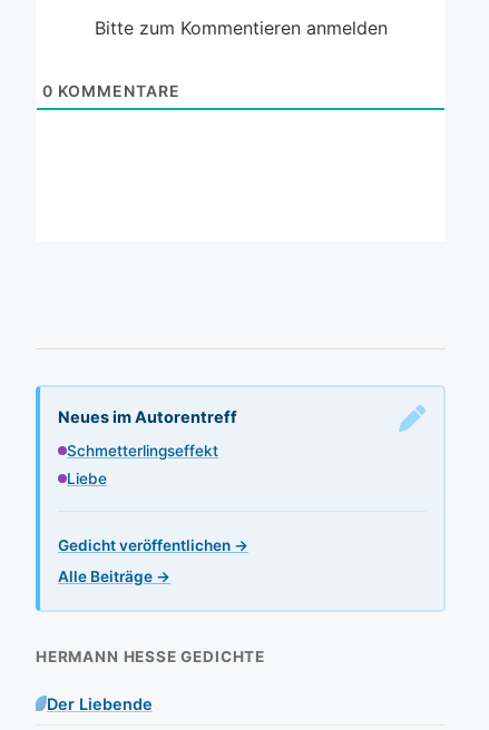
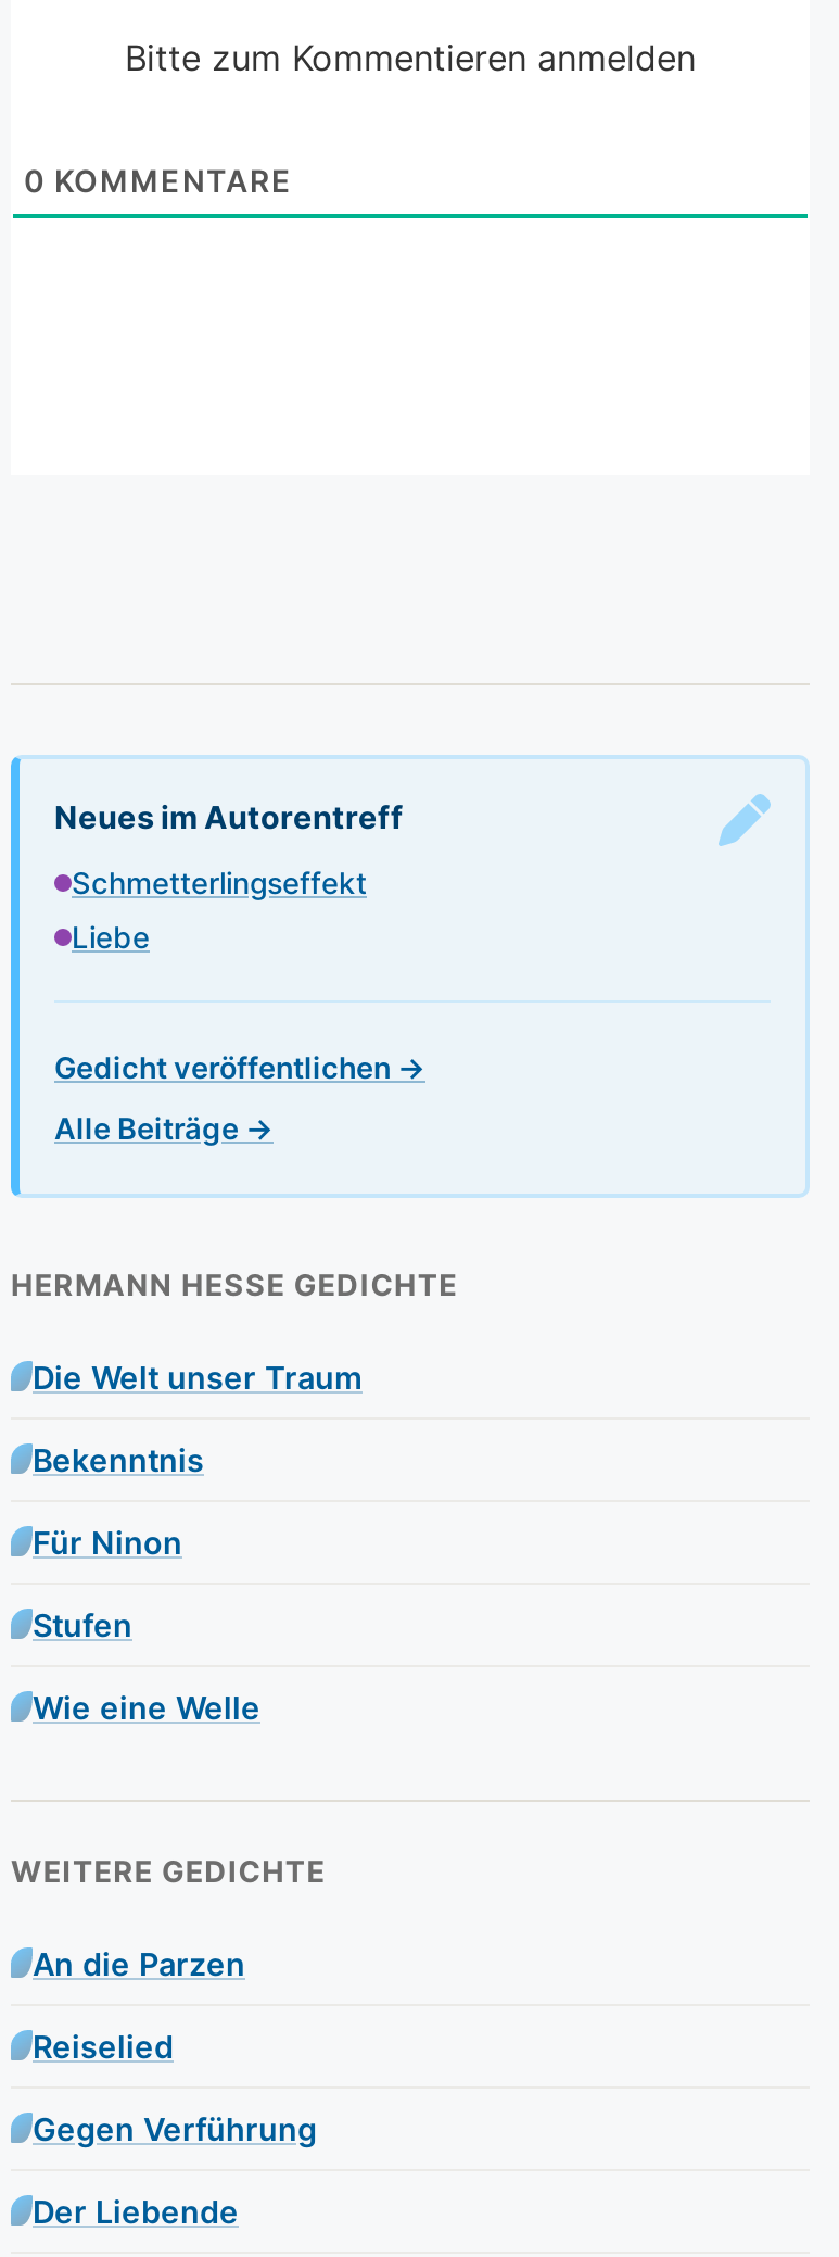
+ WEITERE GEDICHTE
+ An die Parzen
+ Reiselied
+ Gegen Verführung

+ Die Welt unser Traum
+ Bekenntnis
+ Für Ninon
+ Stufen
+ Wie eine Welle
